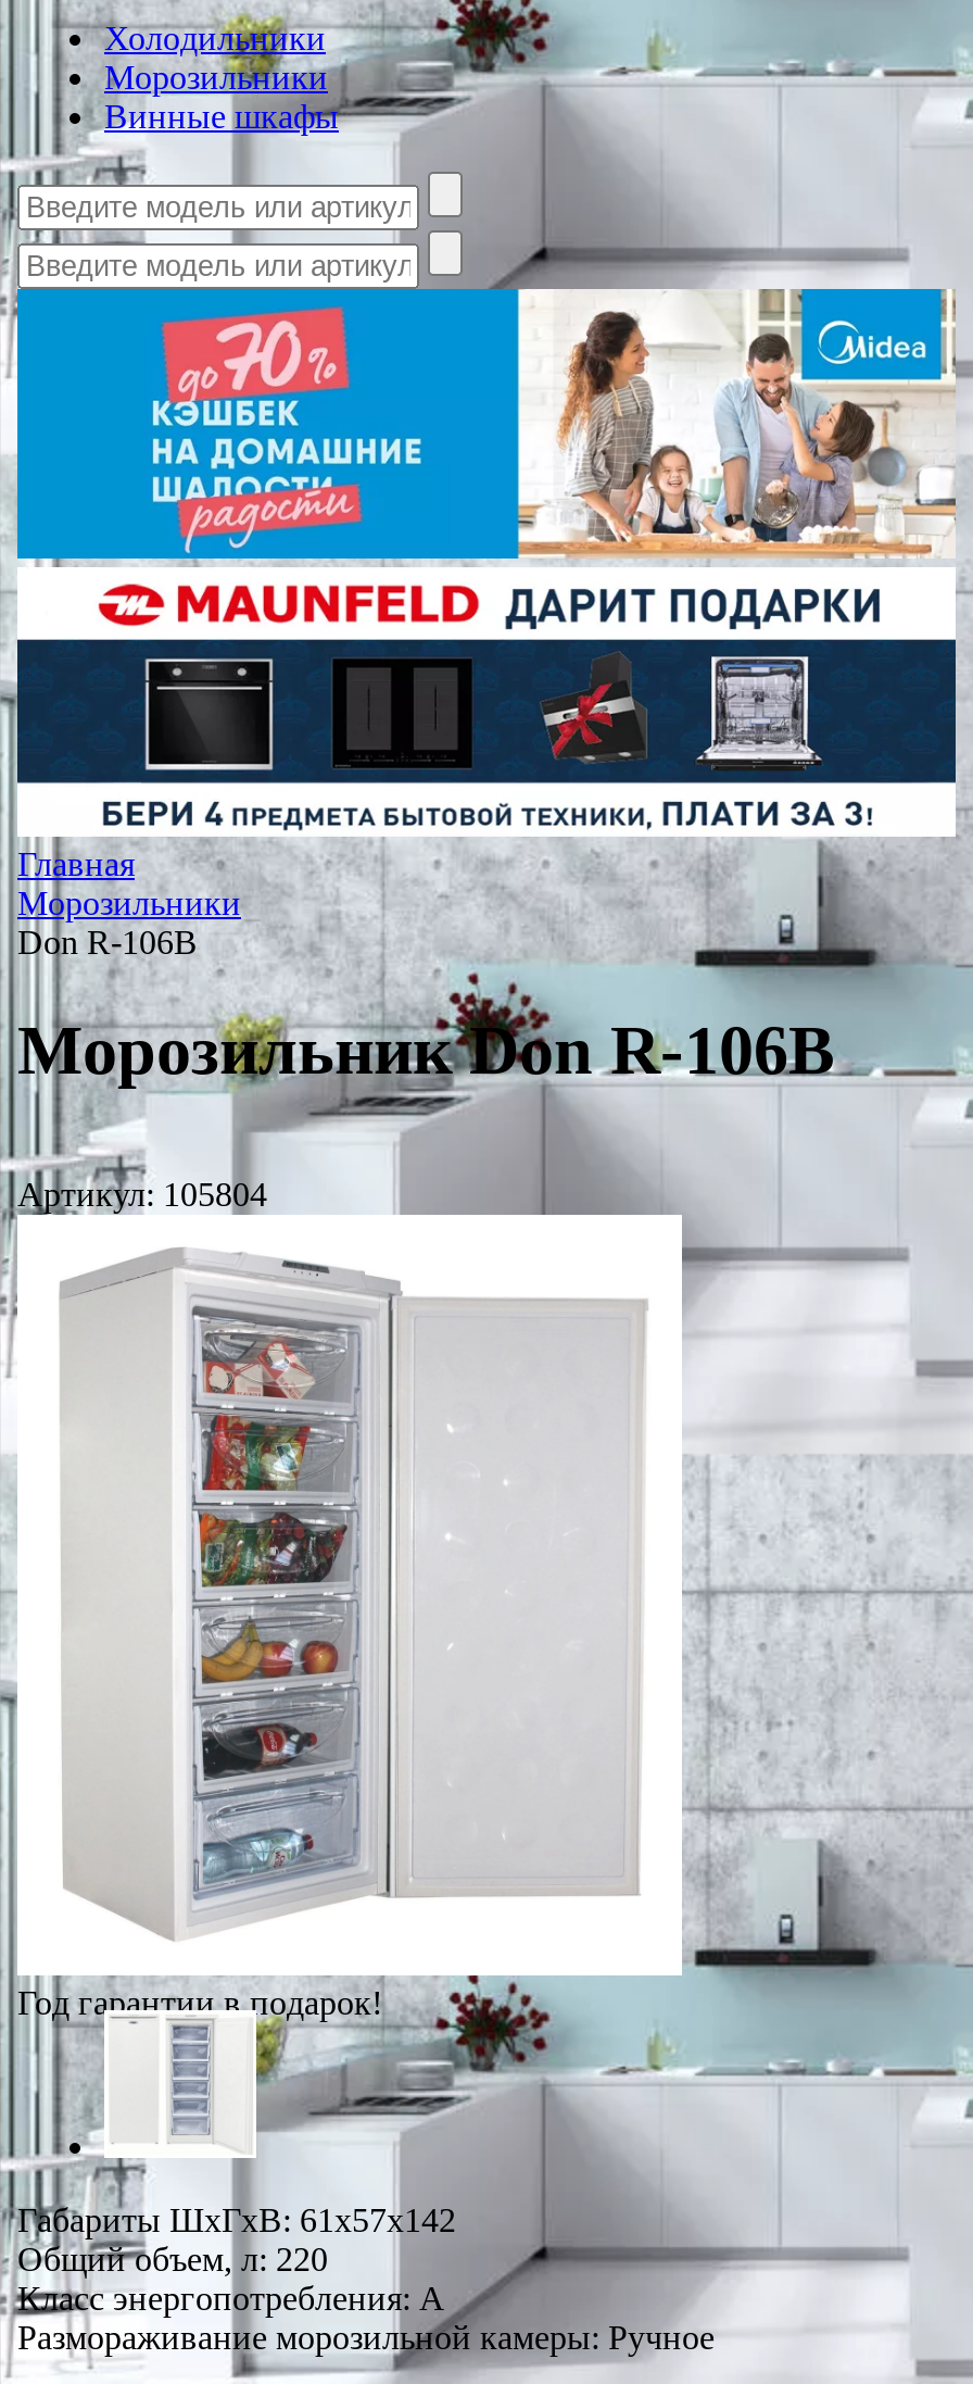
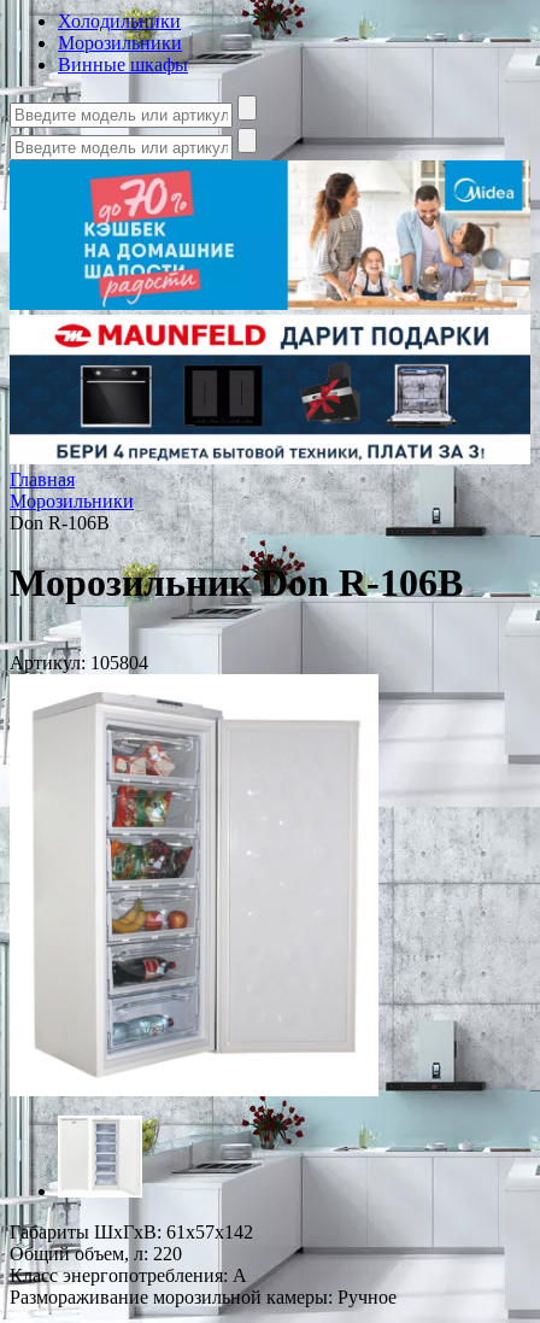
- Год гарантии в подарок!
